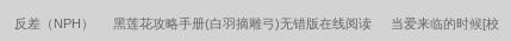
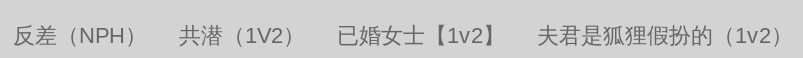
- 黑莲花攻略手册(白羽摘雕弓)无错版在线阅读
- 当爱来临的时候[校
+ 共潜（1V2）
+ 已婚女士【1v2】
+ 夫君是狐狸假扮的（1v2）
